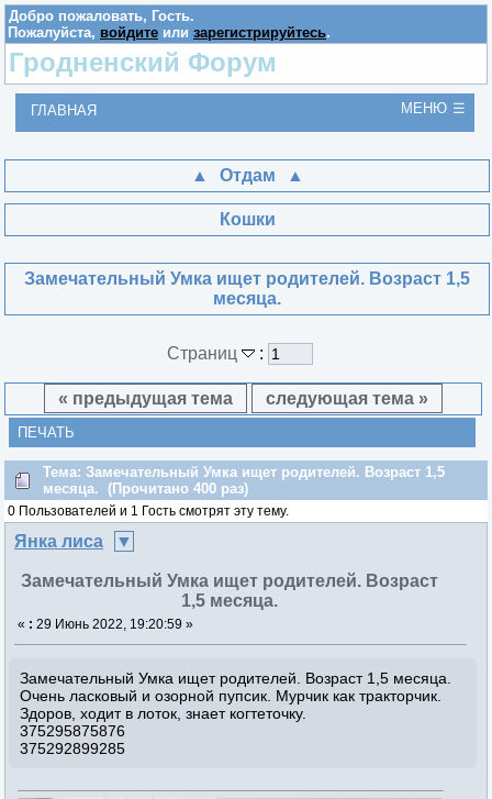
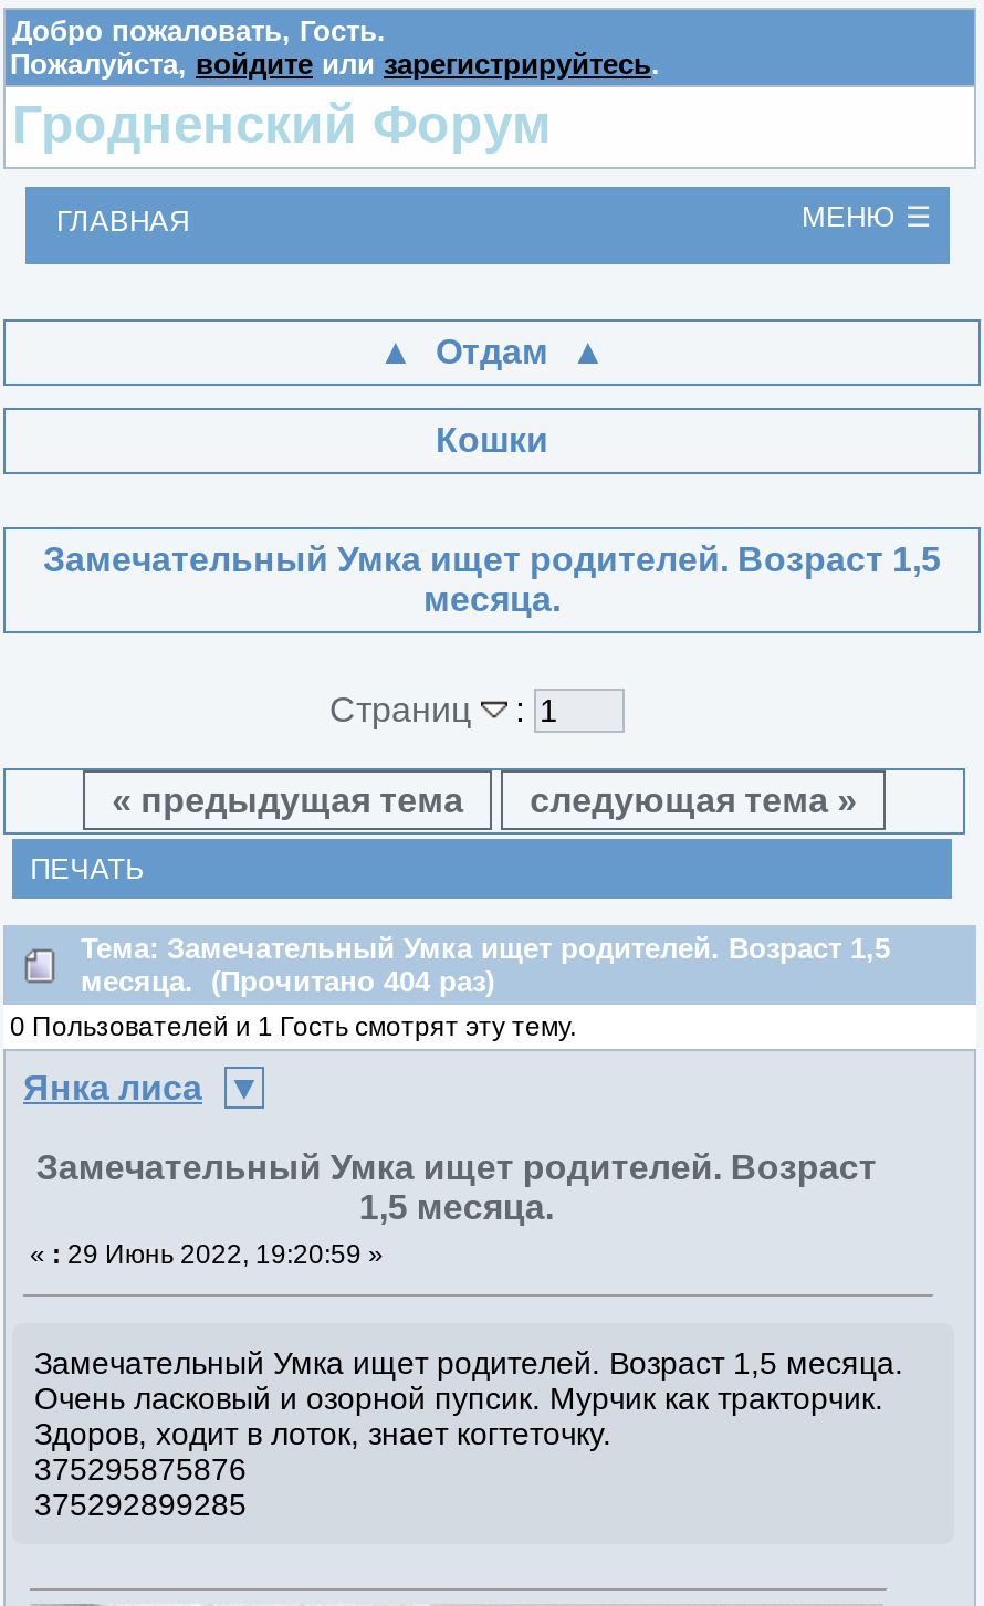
- месяца. (Прочитано 400 раз)
+ месяца. (Прочитано 404 раз)
